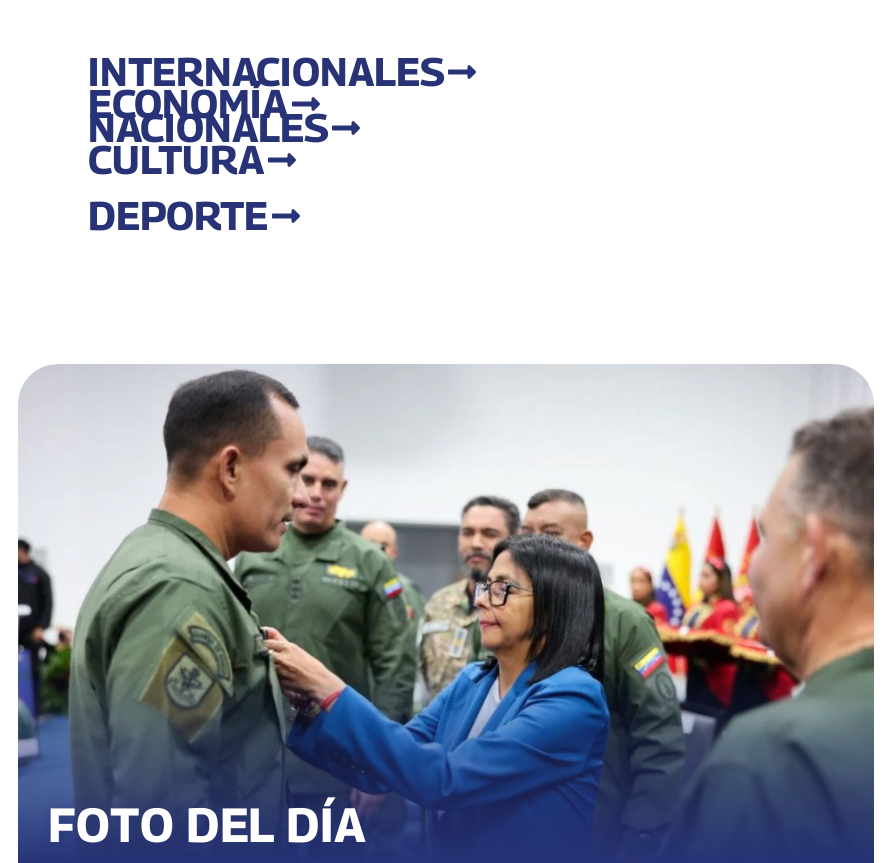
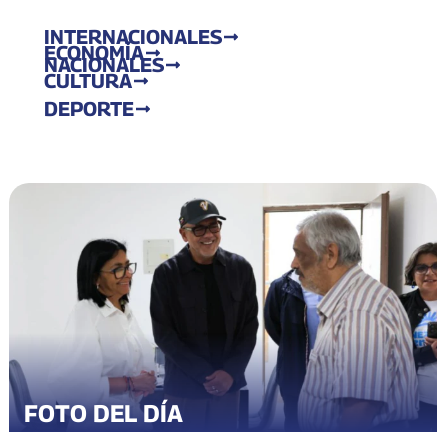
- [image]
+ [image]
